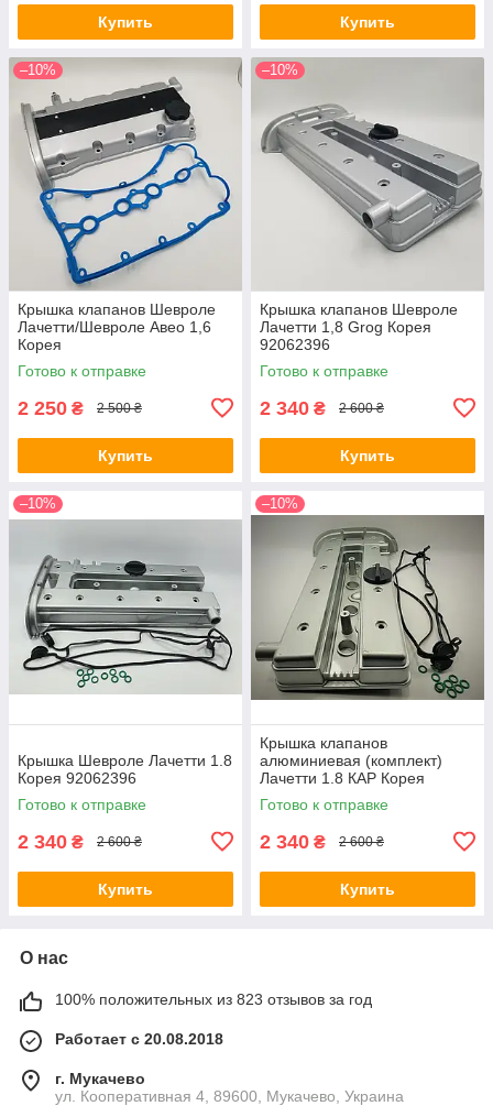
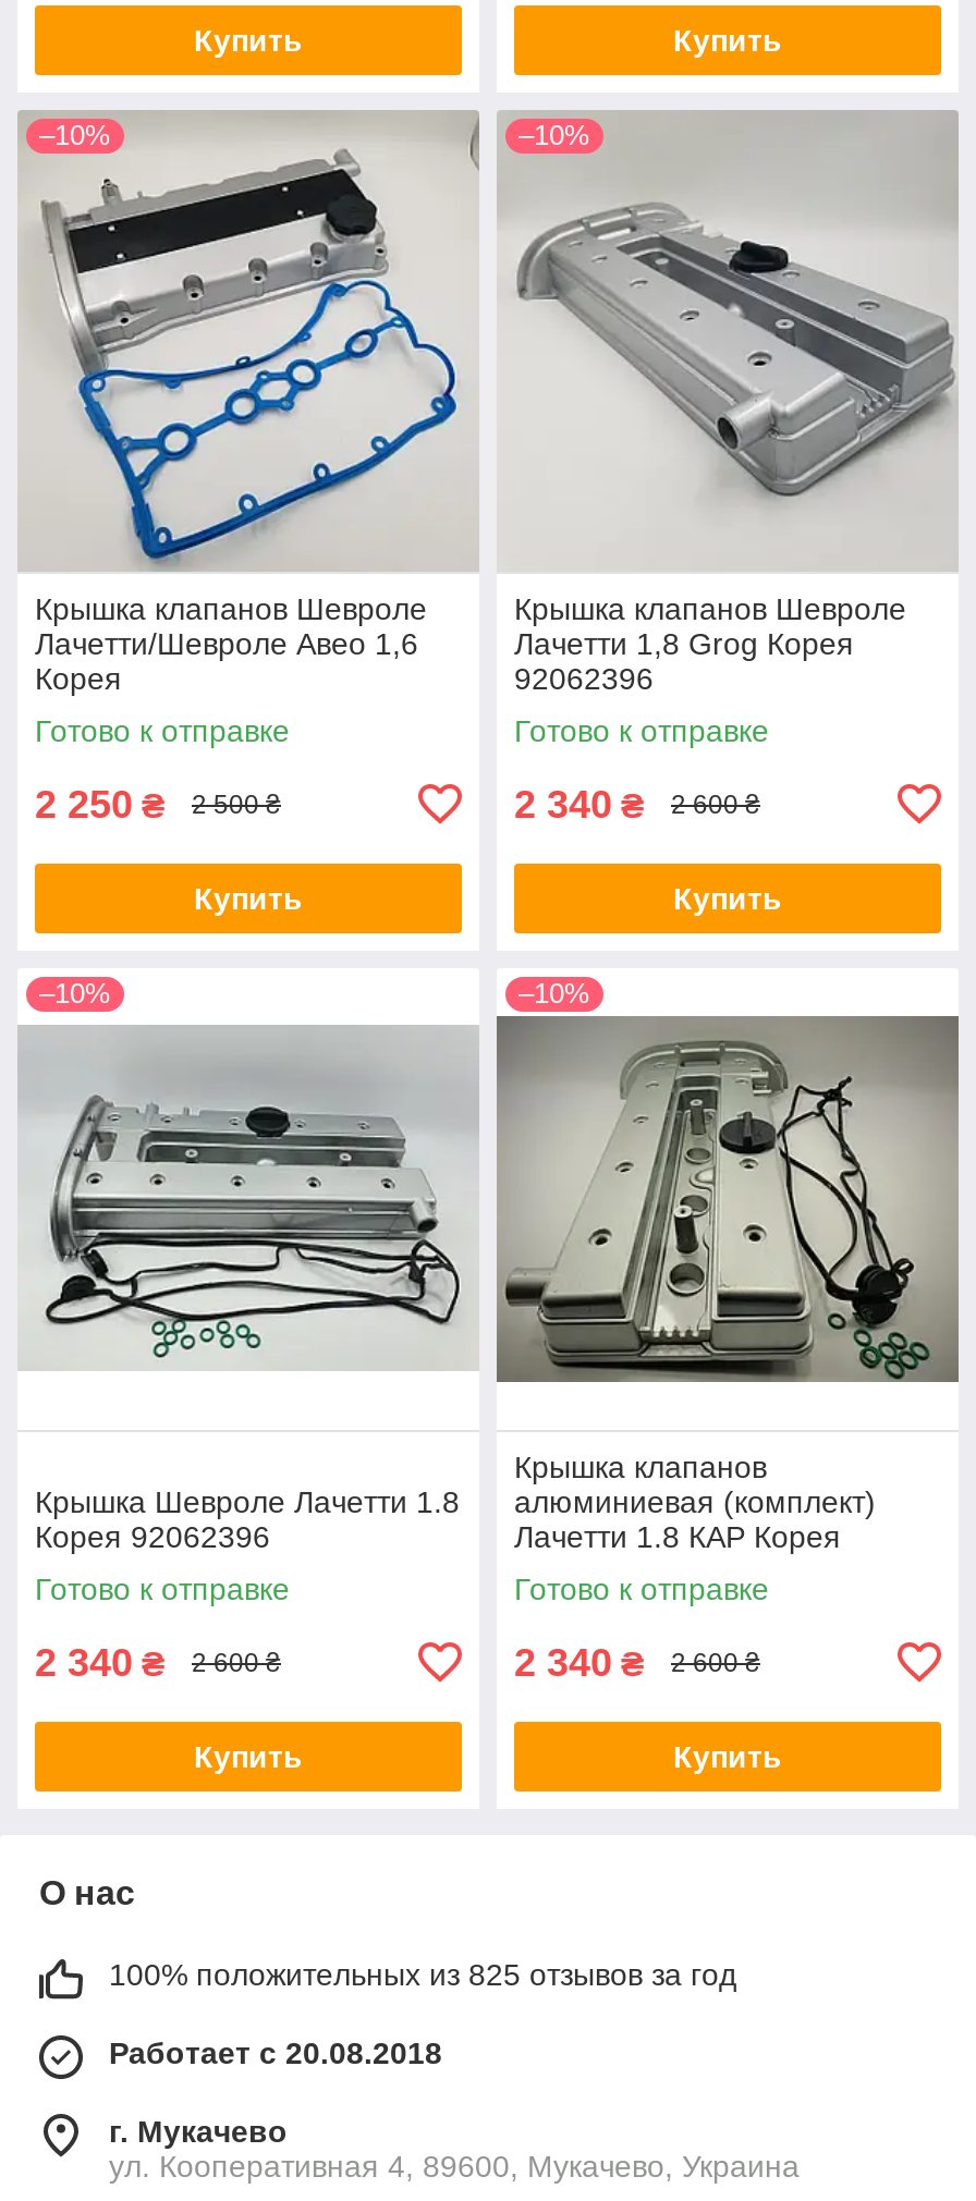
- 100% положительных из 823 отзывов за год
+ 100% положительных из 825 отзывов за год
